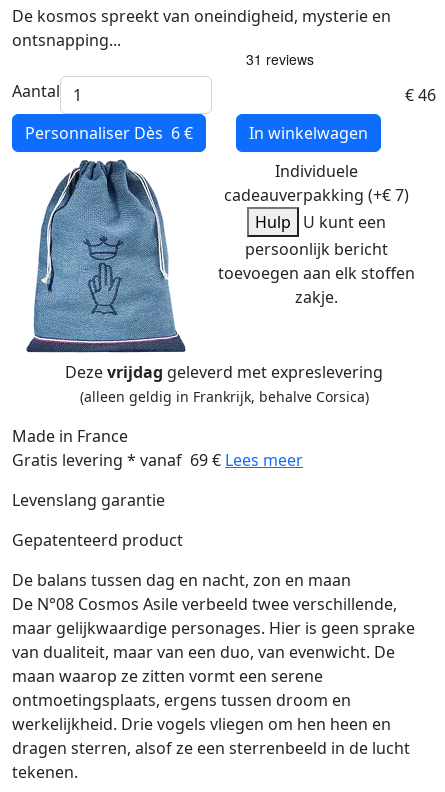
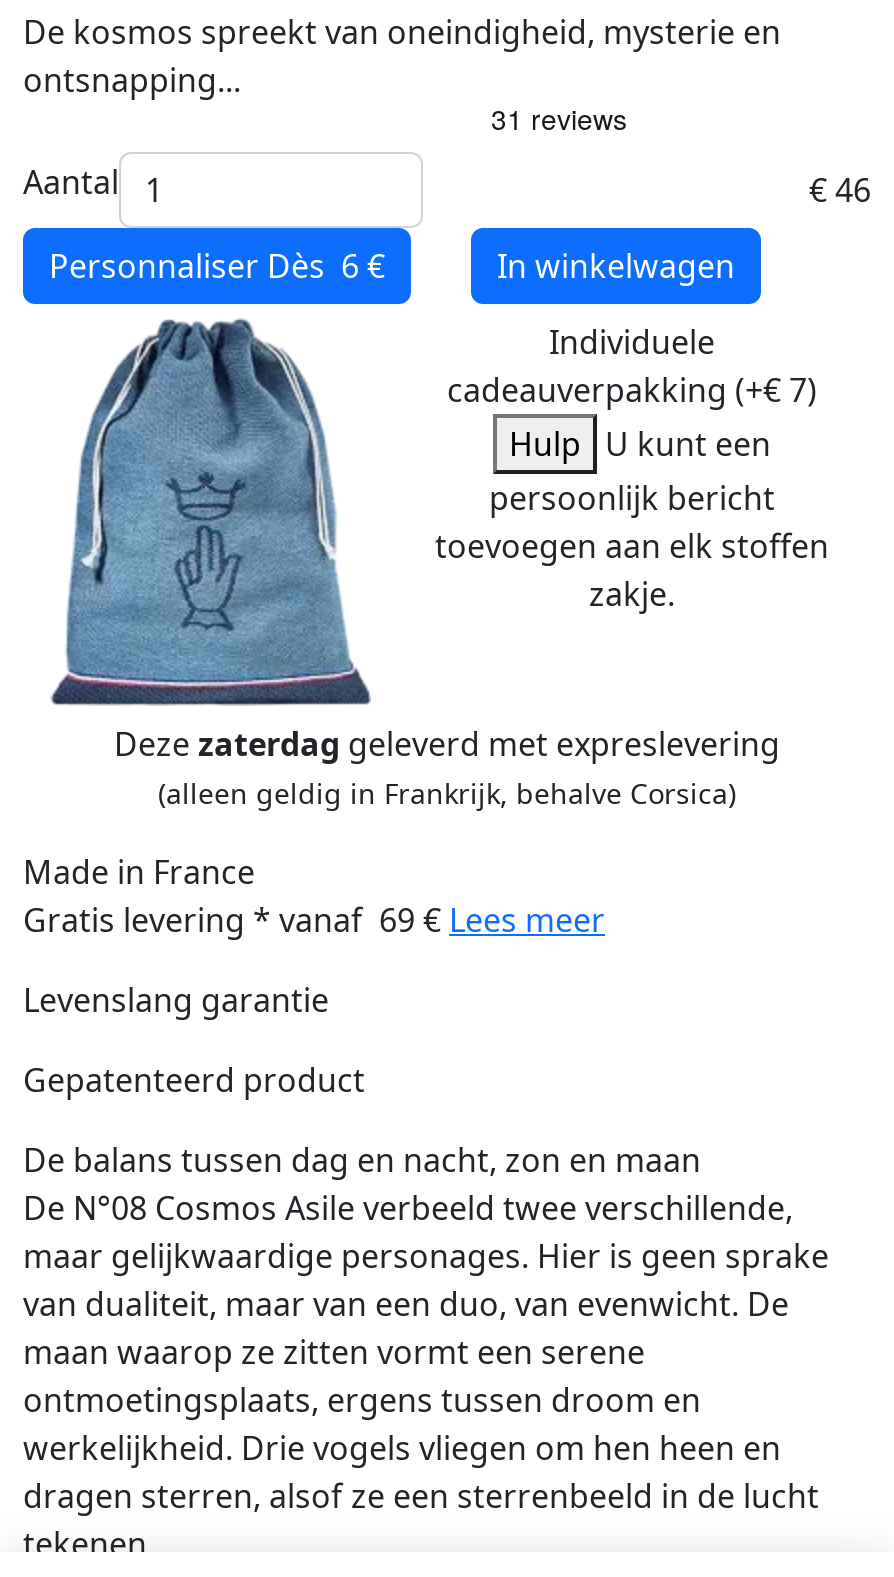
- Deze vrijdag geleverd met expreslevering
+ Deze zaterdag geleverd met expreslevering
